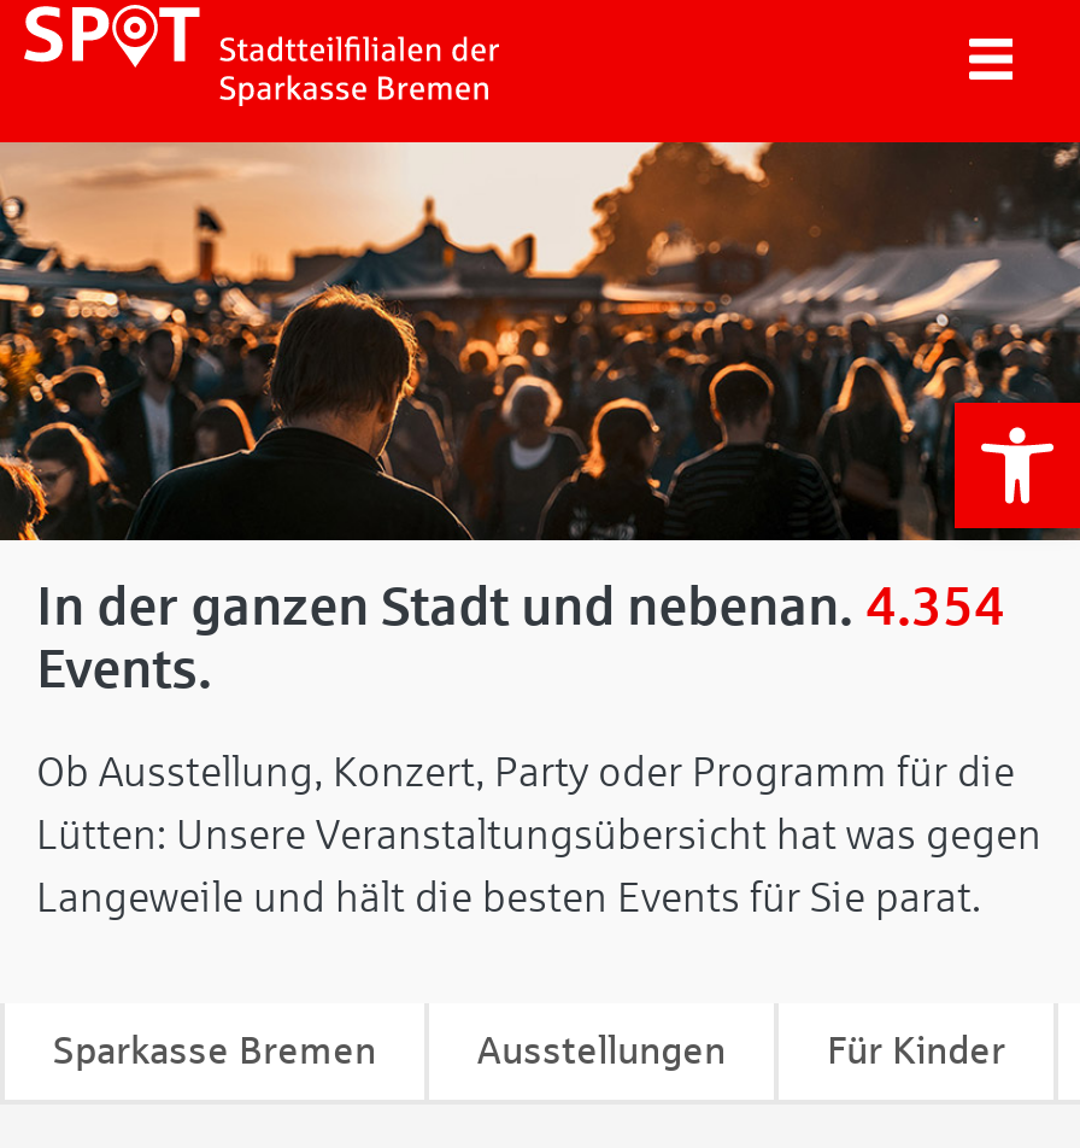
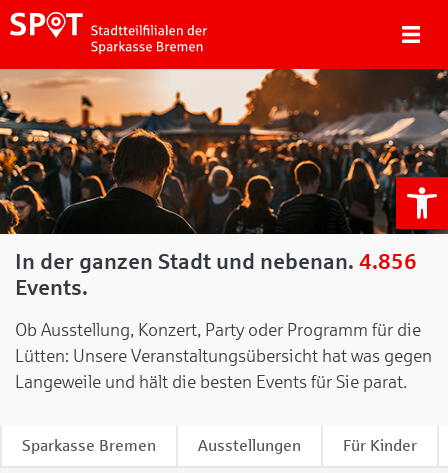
- In der ganzen Stadt und nebenan. 4.354
+ In der ganzen Stadt und nebenan. 4.856
